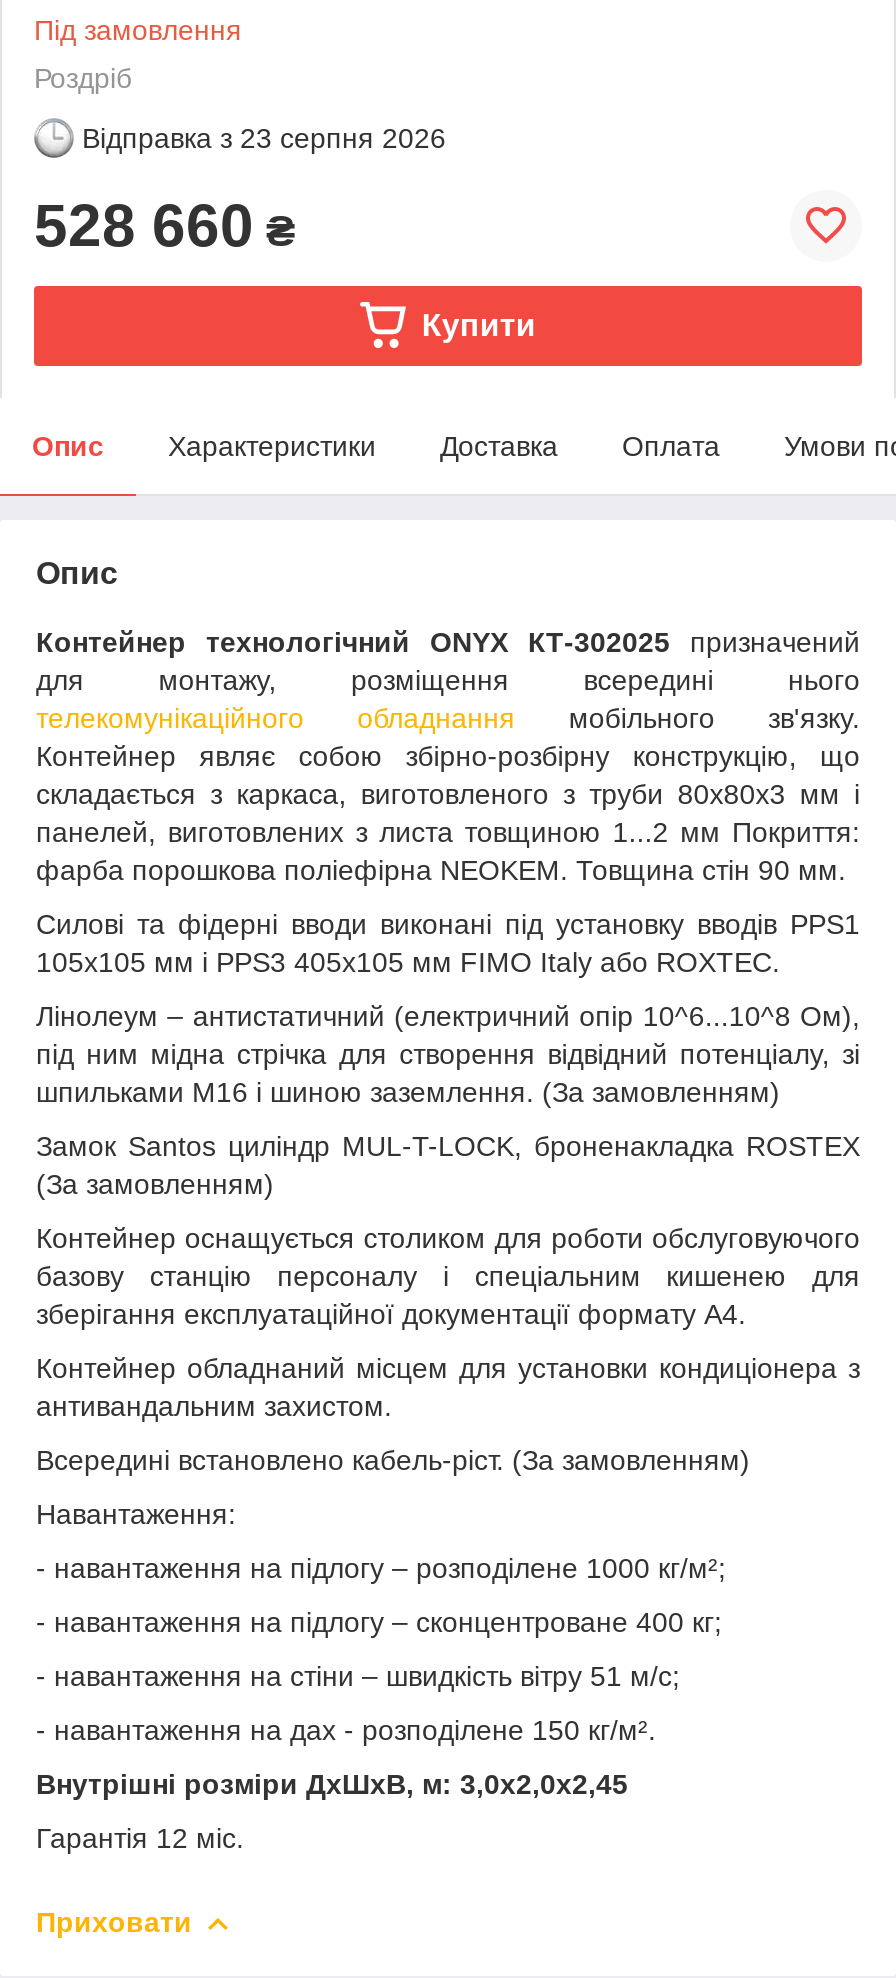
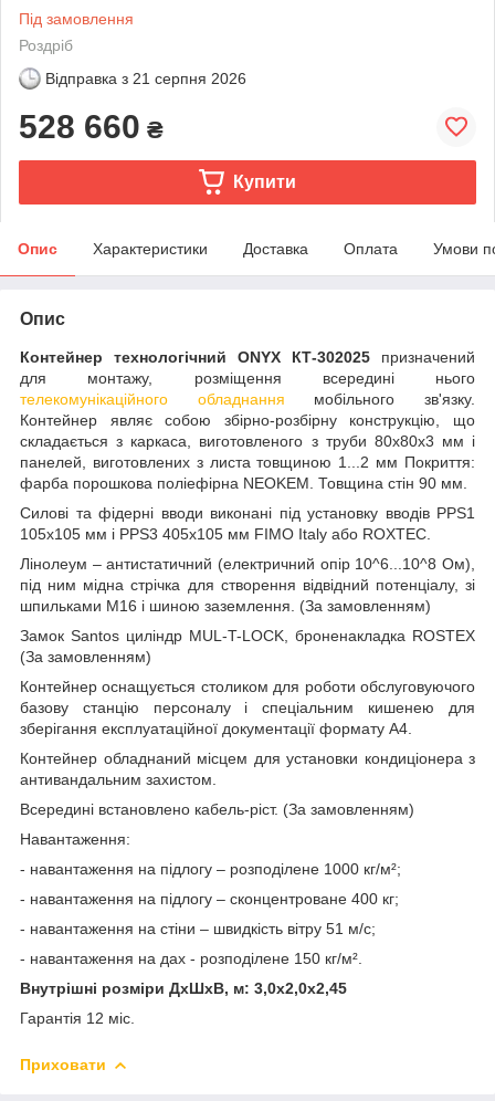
- Відправка з 23 серпня 2026
+ Відправка з 21 серпня 2026
